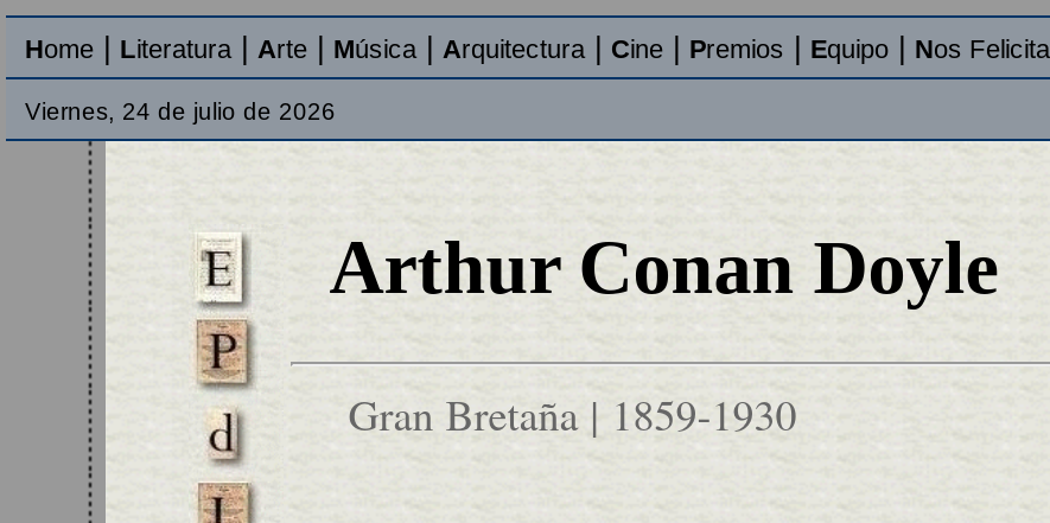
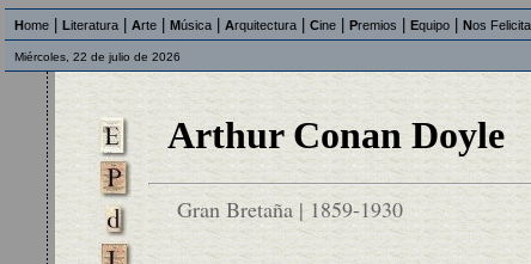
- Viernes, 24 de julio de 2026
+ Miércoles, 22 de julio de 2026
